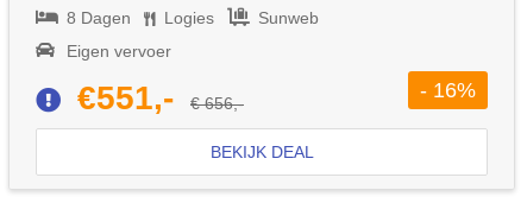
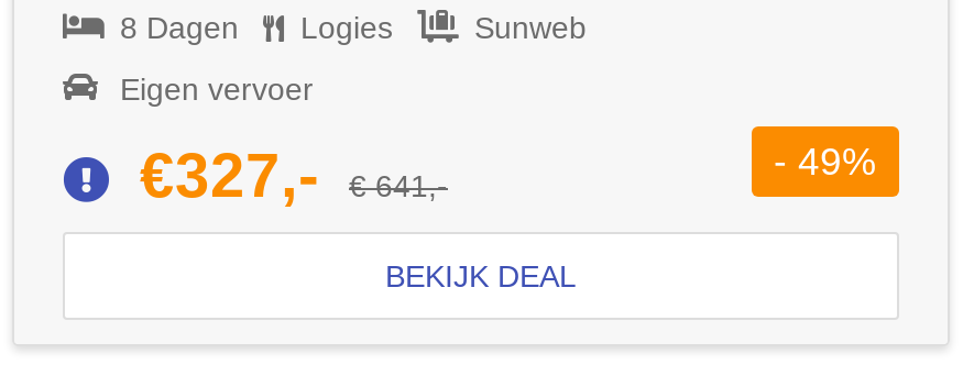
- €551,-
+ €327,-

- - 16%
+ - 49%

- € 656,-
+ € 641,-
